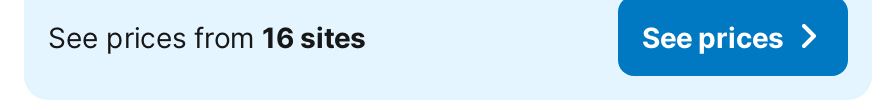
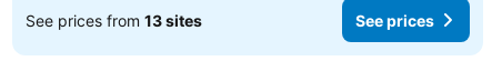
- See prices from 16 sites
+ See prices from 13 sites
